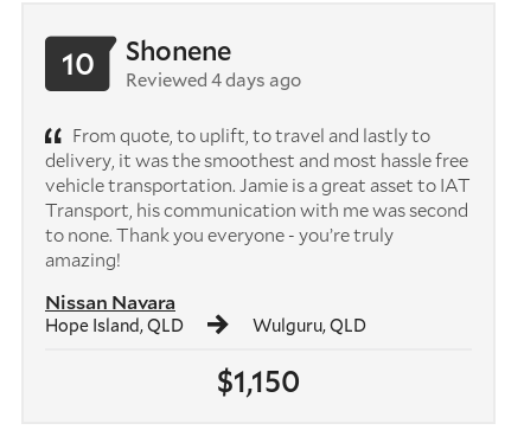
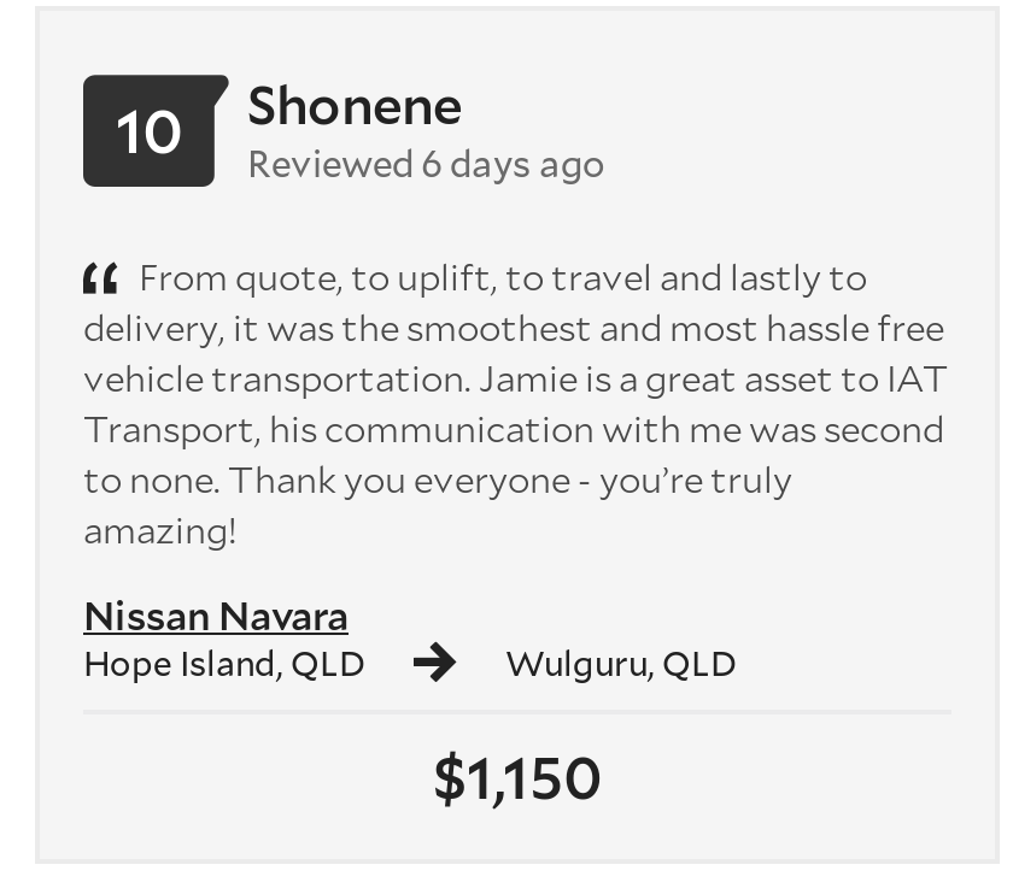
- Reviewed 4 days ago
+ Reviewed 6 days ago
